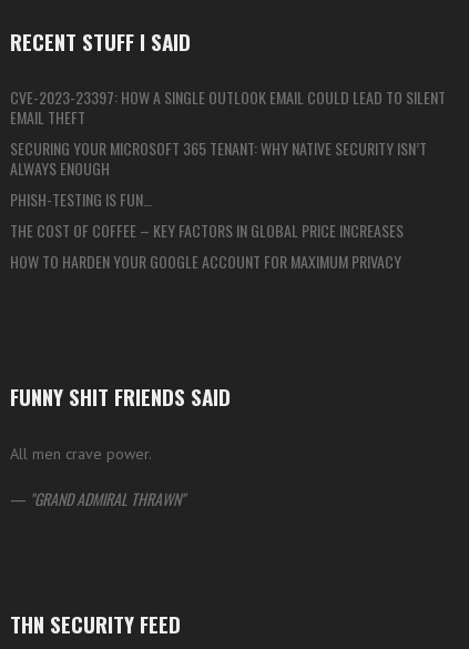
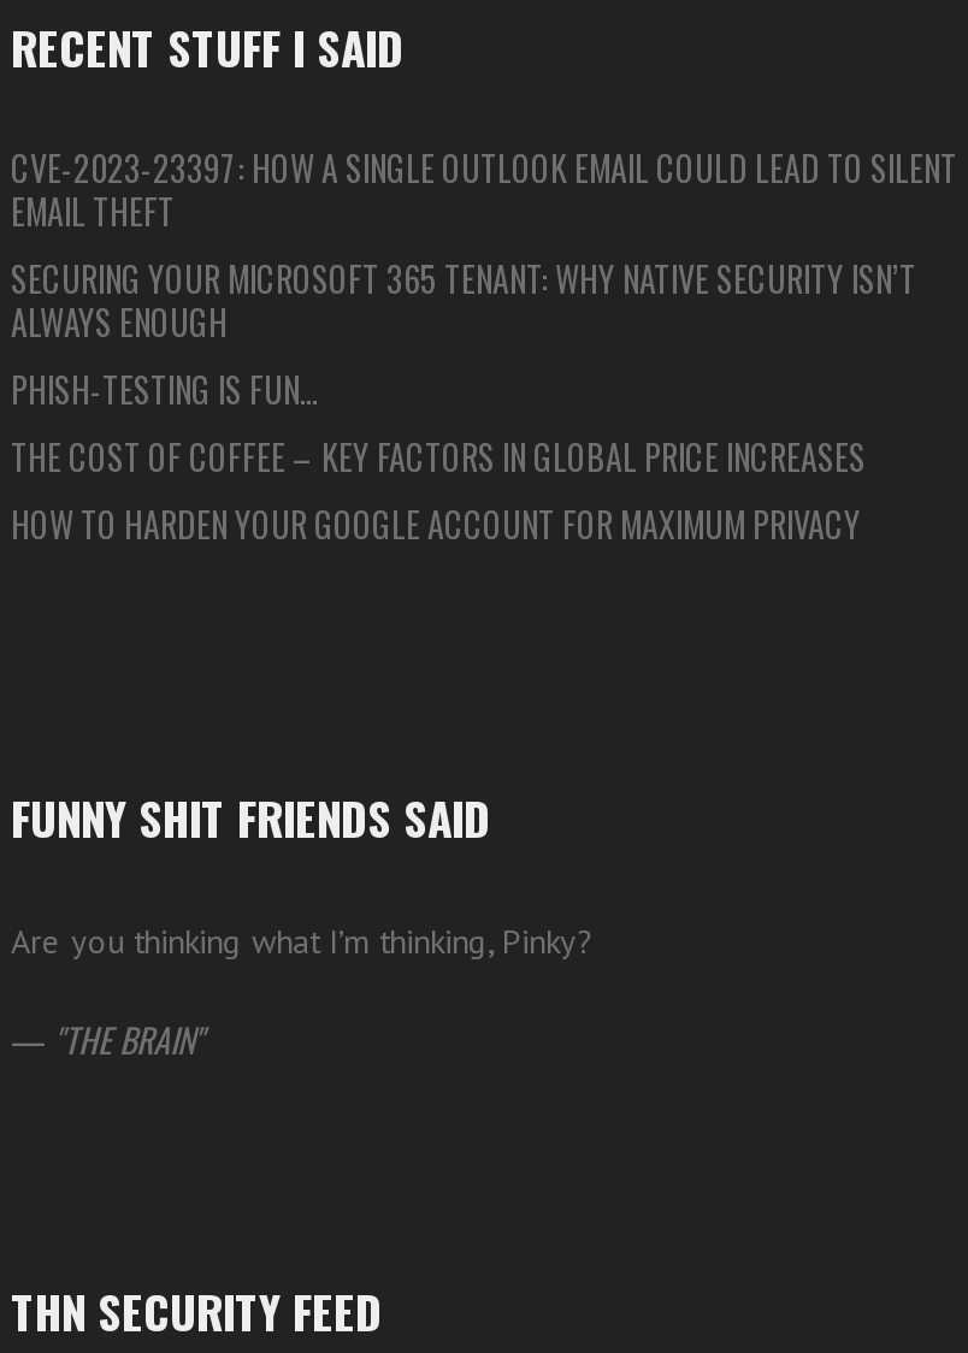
- All men crave power.
+ Are you thinking what I’m thinking, Pinky?

- — GRAND ADMIRAL THRAWN
+ — THE BRAIN
